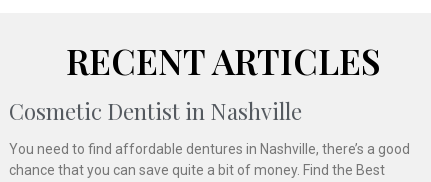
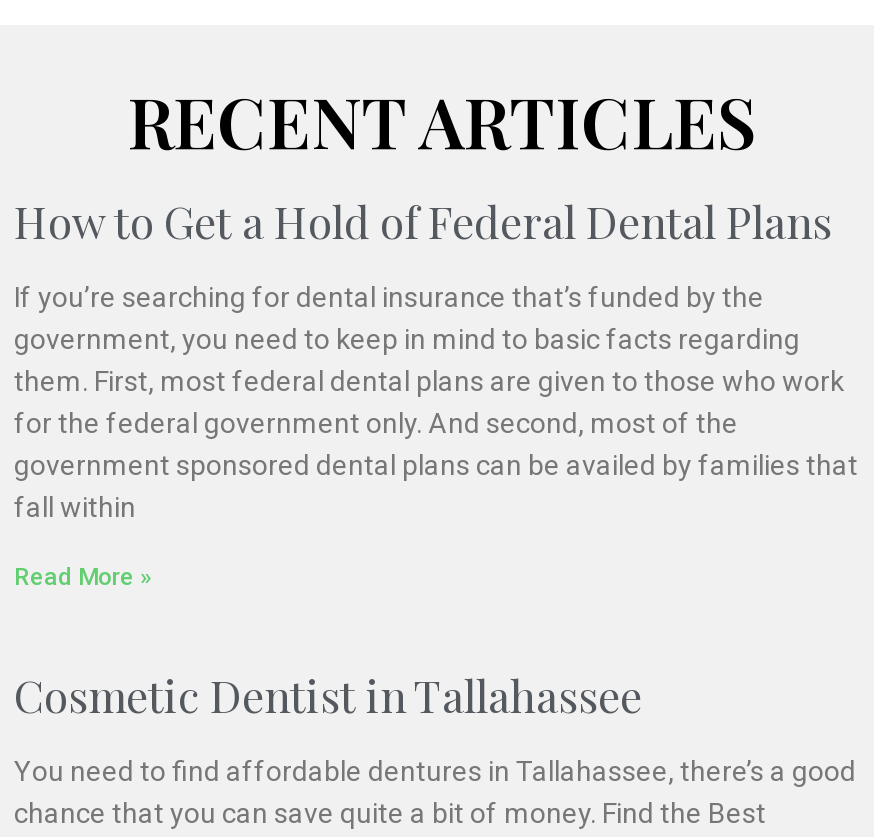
- Cosmetic Dentist in Nashville
- You need to find affordable dentures in Nashville, there’s a good
+ How to Get a Hold of Federal Dental Plans
+ If you’re searching for dental insurance that’s funded by the
+ government, you need to keep in mind to basic facts regarding
+ them. First, most federal dental plans are given to those who work
+ for the federal government only. And second, most of the
+ government sponsored dental plans can be availed by families that
+ fall within
+ Read More »
+ Cosmetic Dentist in Tallahassee
+ You need to find affordable dentures in Tallahassee, there’s a good
